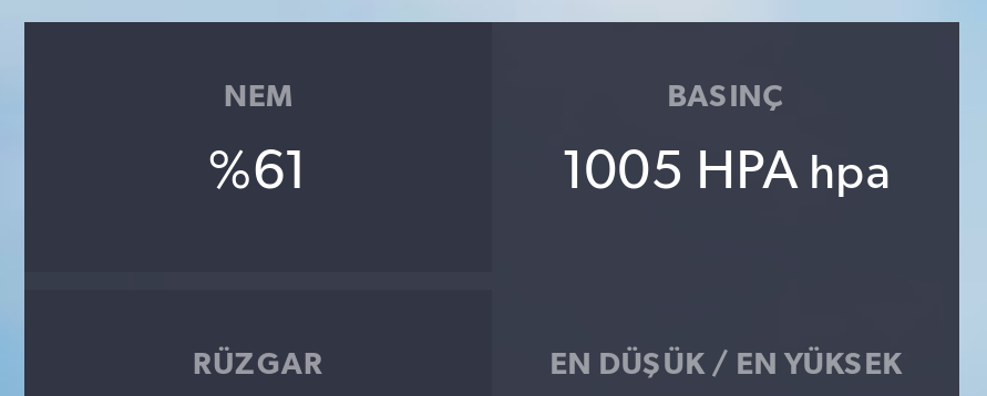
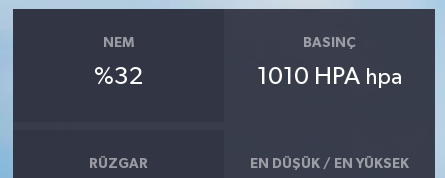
- %61
+ %32

- 1005 HPA hpa
+ 1010 HPA hpa
